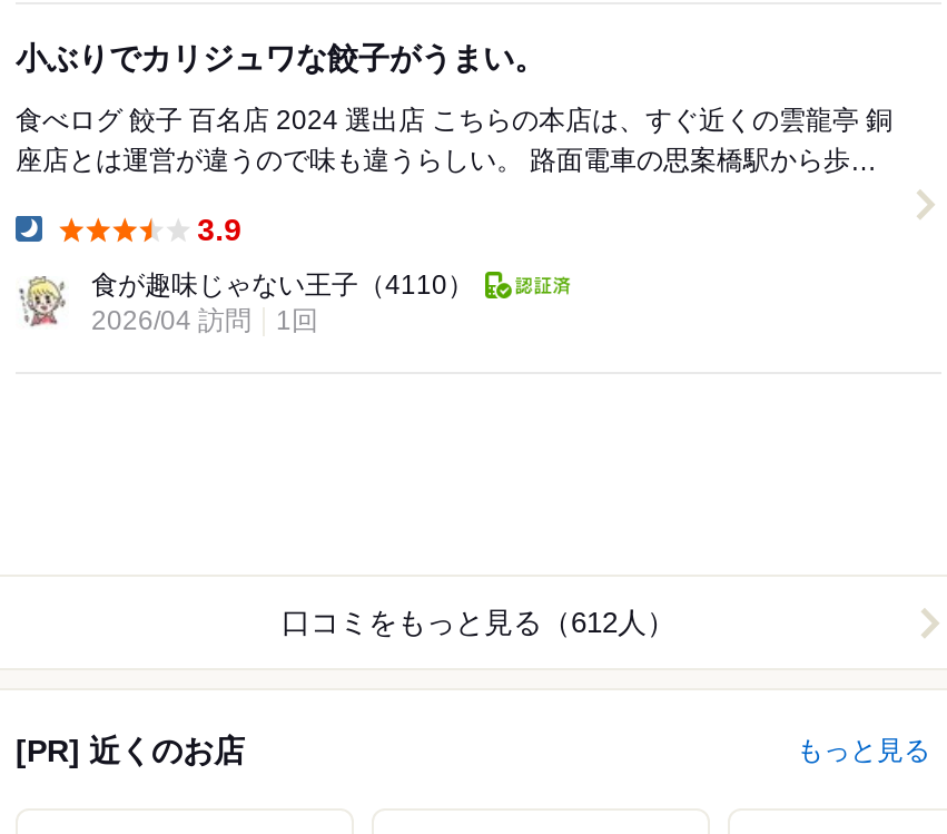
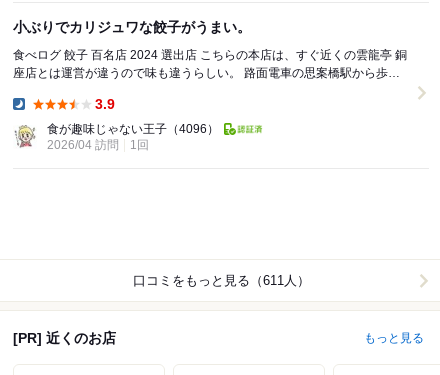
- 食が趣味じゃない王子（4110）
+ 食が趣味じゃない王子（4096）

- 口コミをもっと見る（612人）
+ 口コミをもっと見る（611人）
